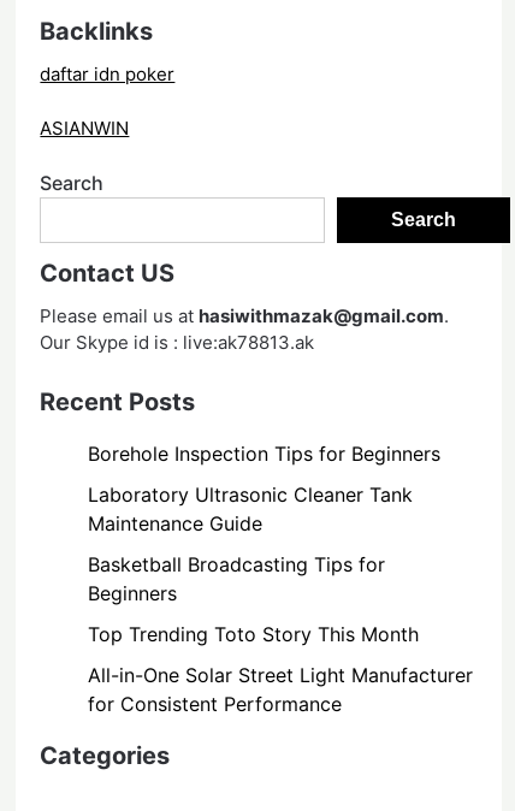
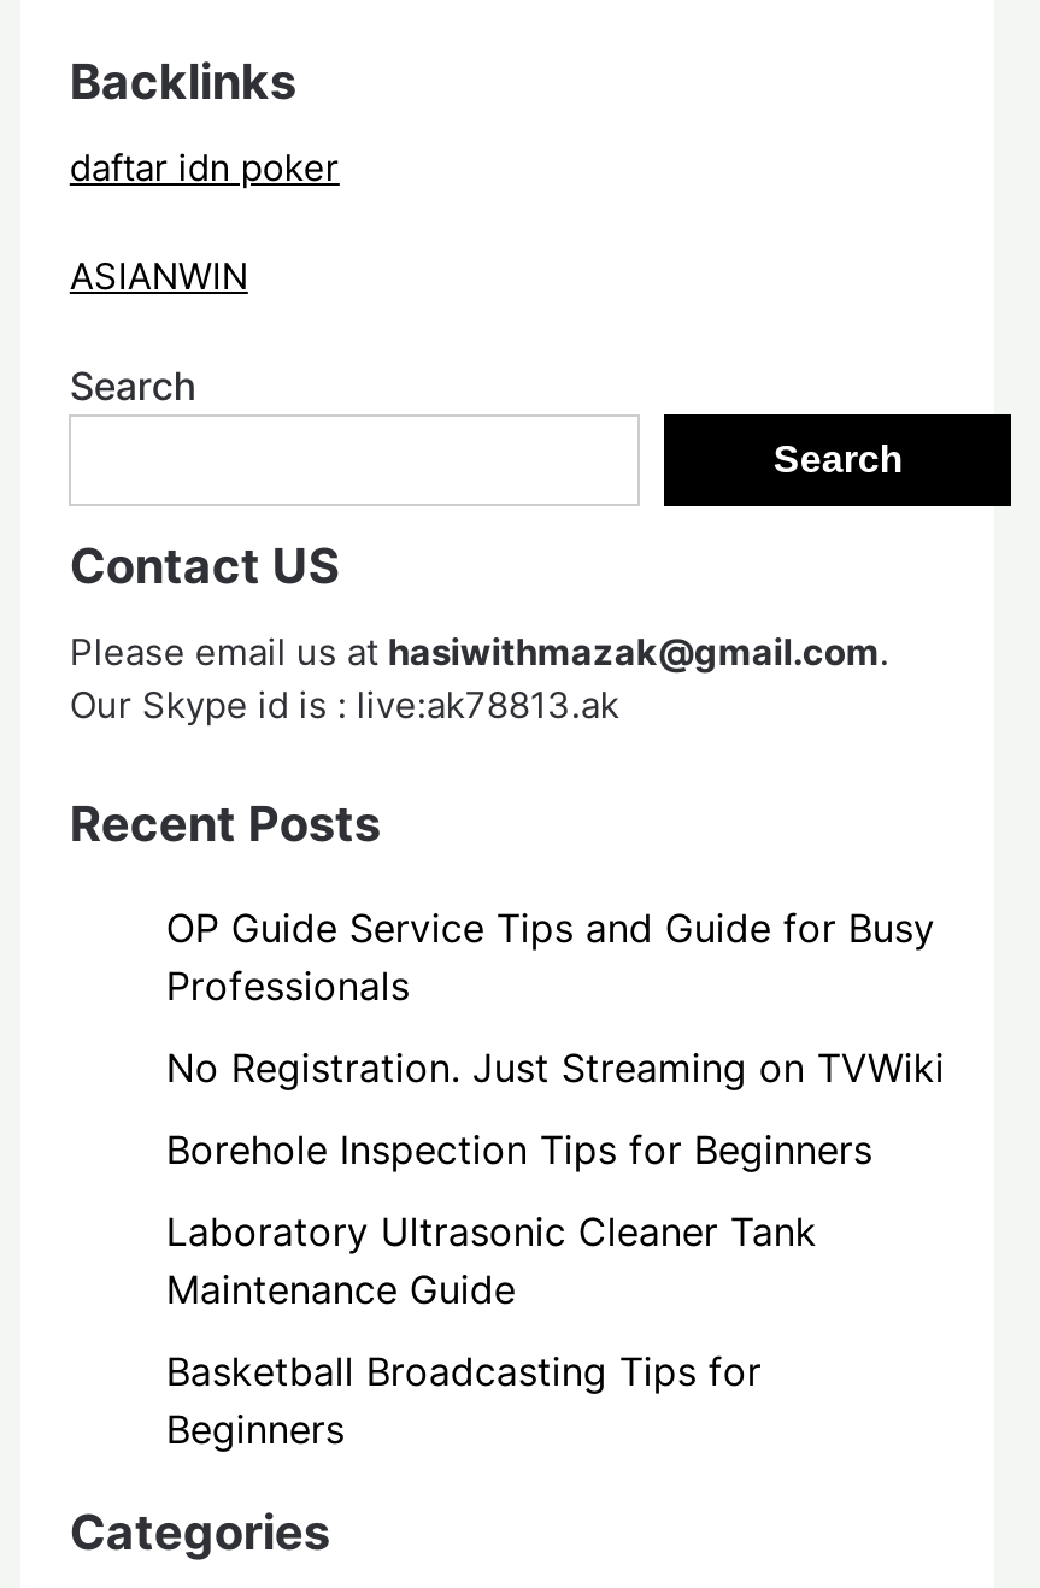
+ OP Guide Service Tips and Guide for Busy
+ Professionals
+ No Registration. Just Streaming on TVWiki

moved down: Borehole Inspection Tips for Beginners | Laboratory Ultrasonic Cleaner Tank | Maintenance Guide | Basketball Broadcasting Tips for | Beginners

- Top Trending Toto Story This Month
- All-in-One Solar Street Light Manufacturer
- for Consistent Performance
